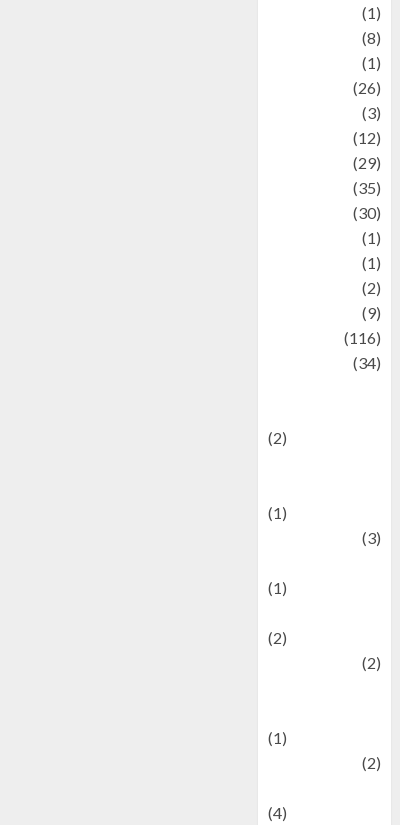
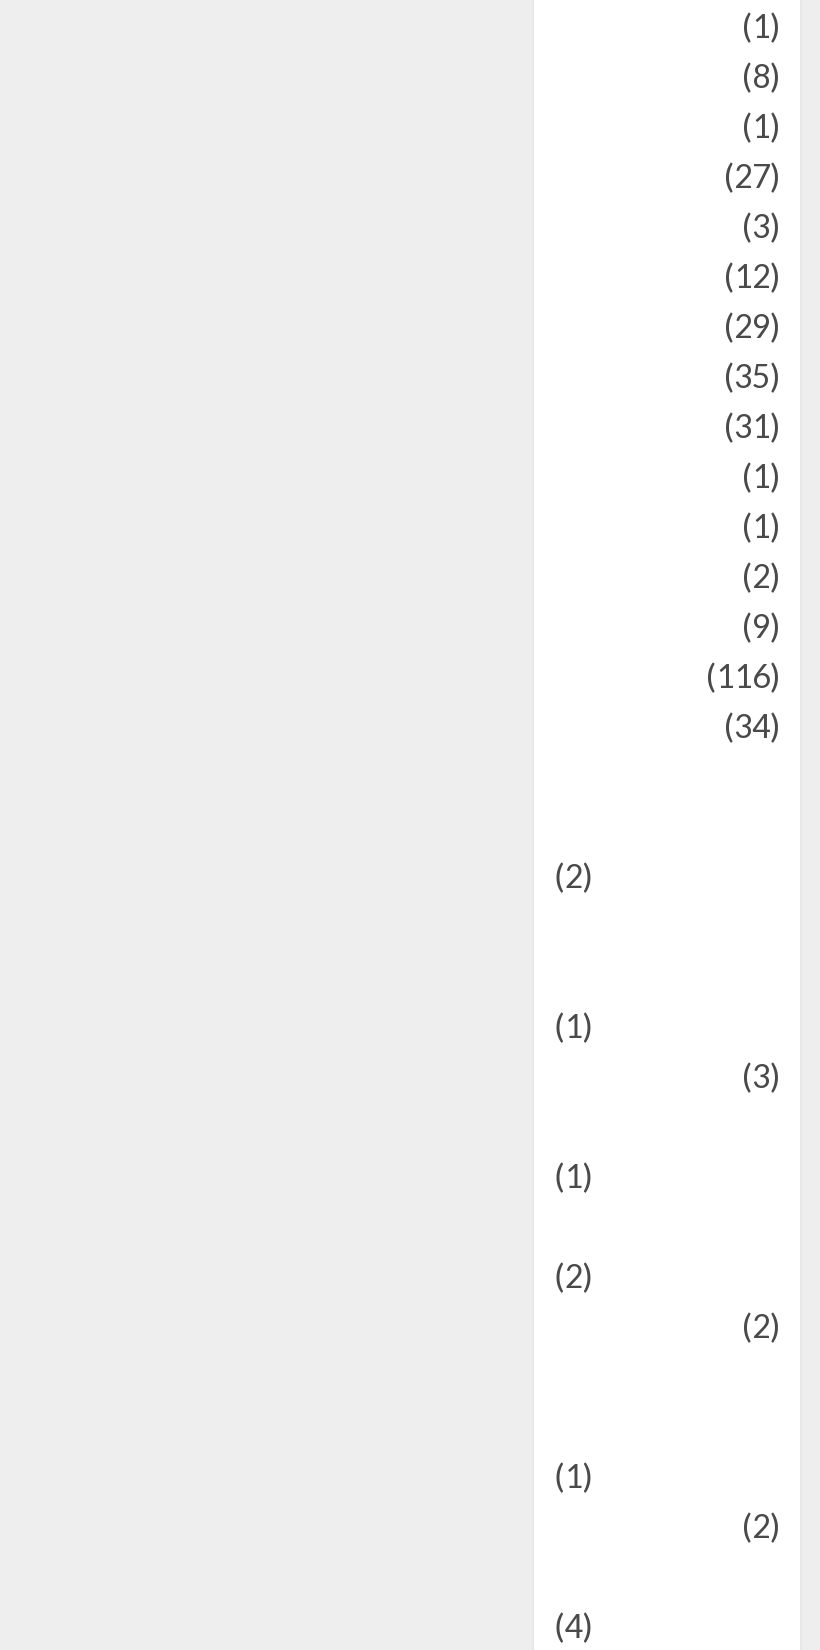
- (26)
+ (27)

- (30)
+ (31)
